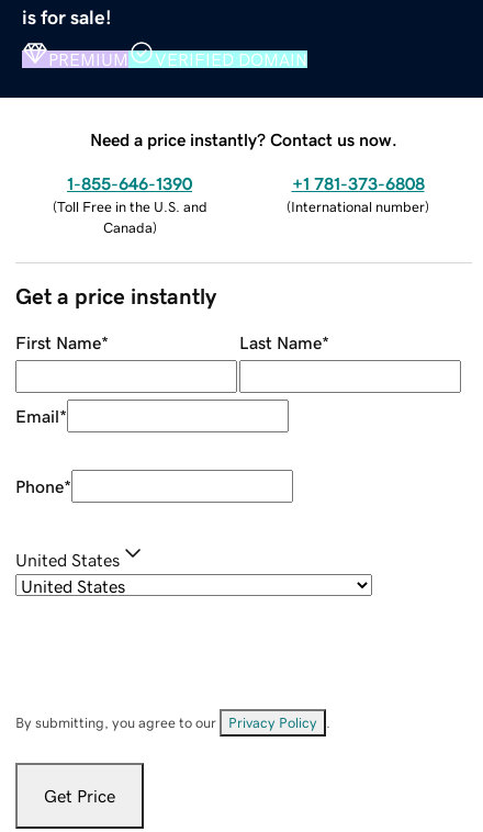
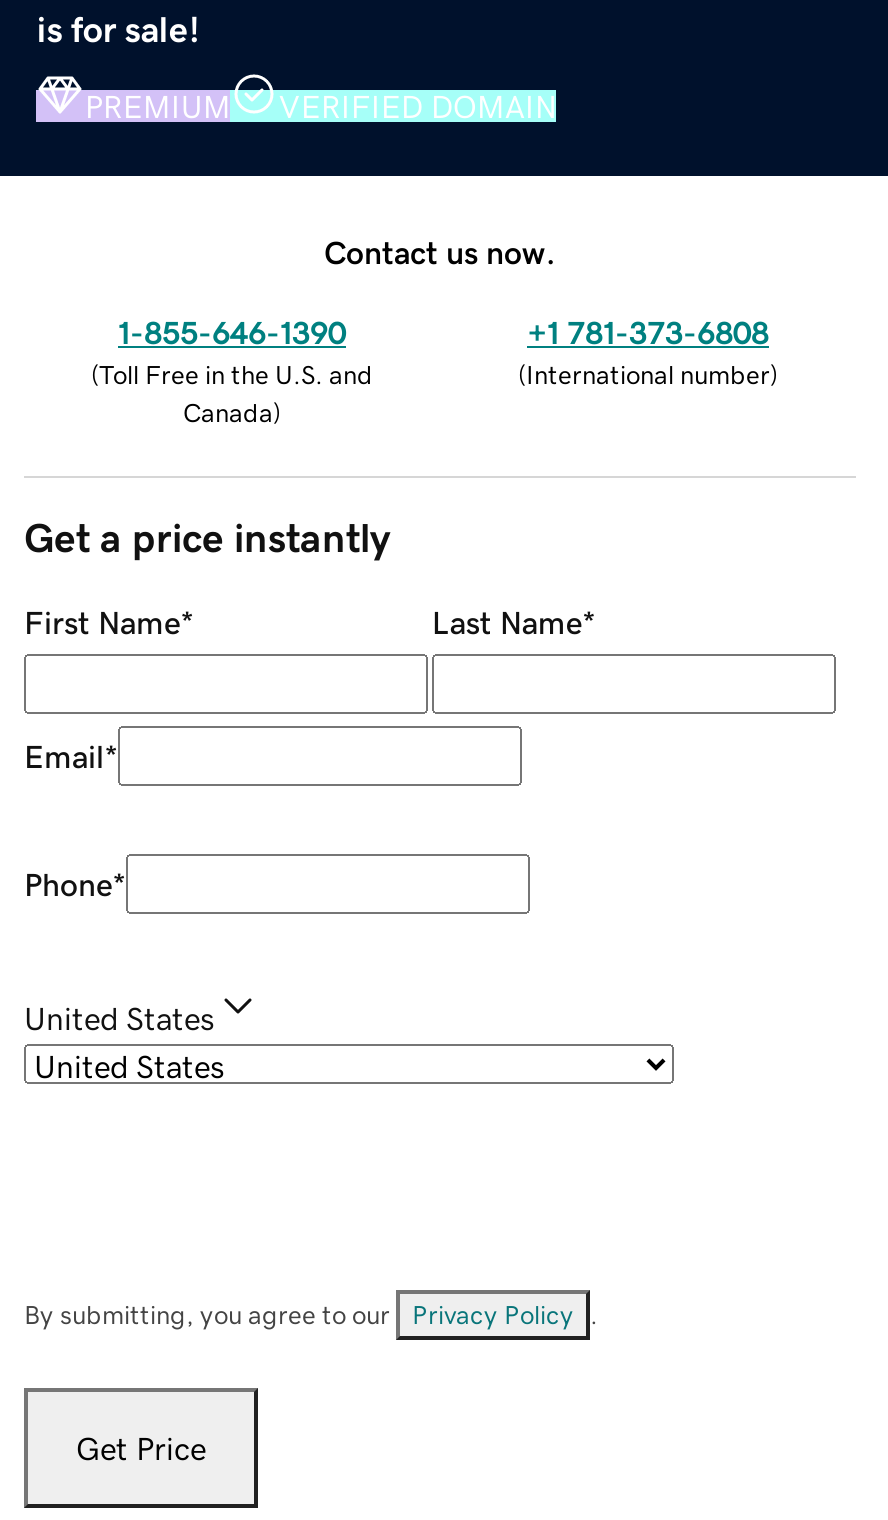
- Need a price instantly? Contact us now.
+ Contact us now.
